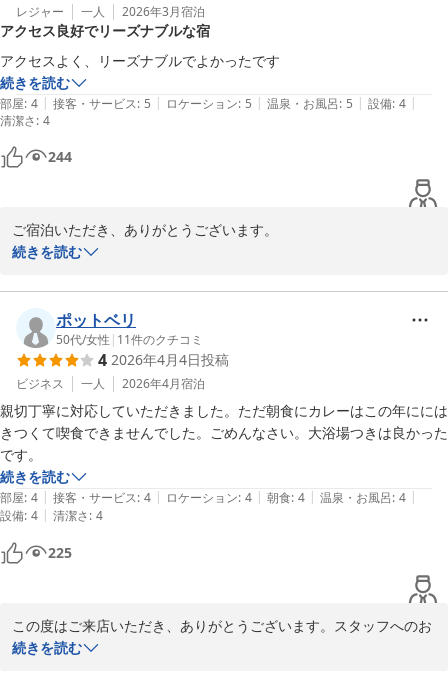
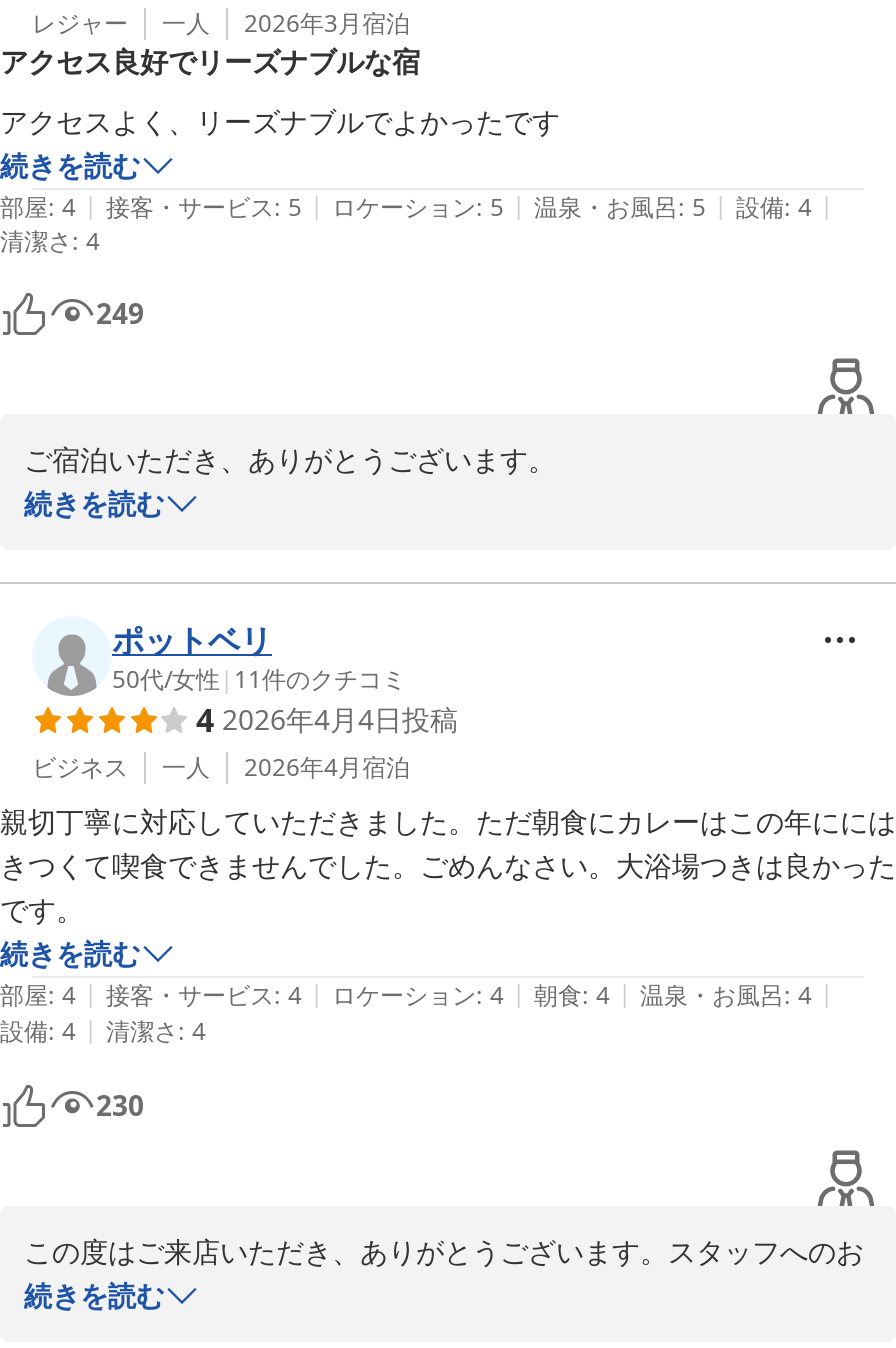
- 244
+ 249

- 225
+ 230
